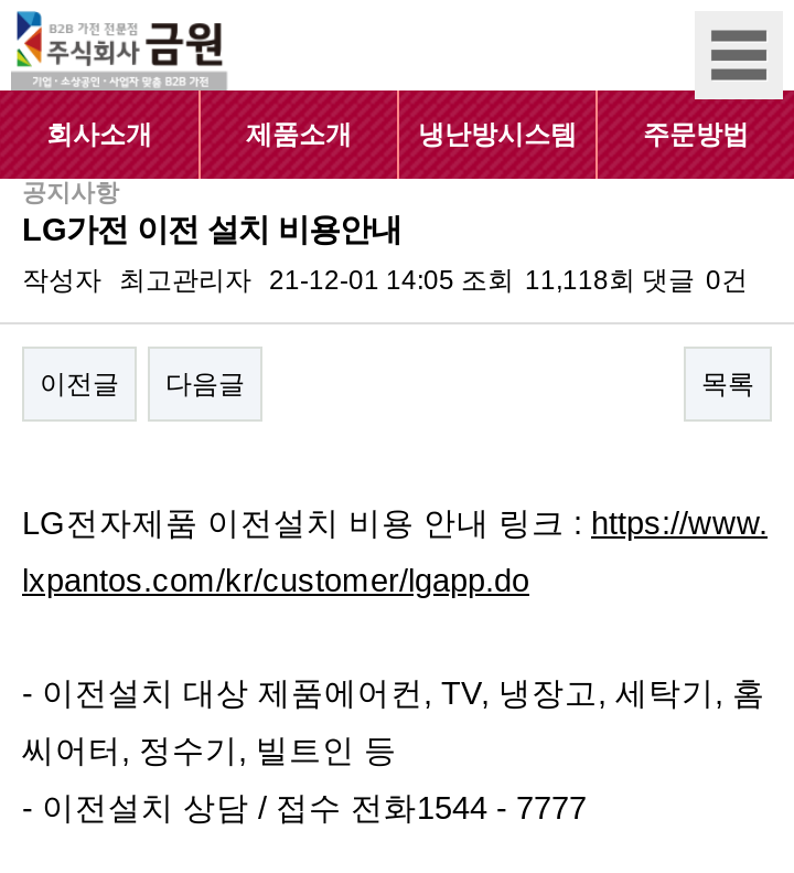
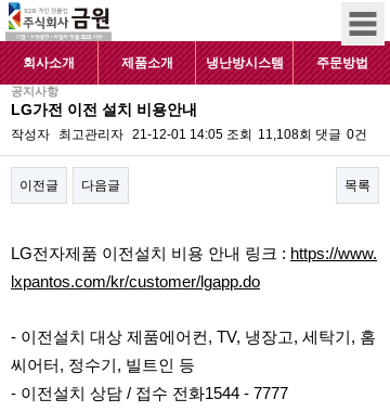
- 작성자 최고관리자 21-12-01 14:05 조회 11,118회 댓글 0건
+ 작성자 최고관리자 21-12-01 14:05 조회 11,108회 댓글 0건
